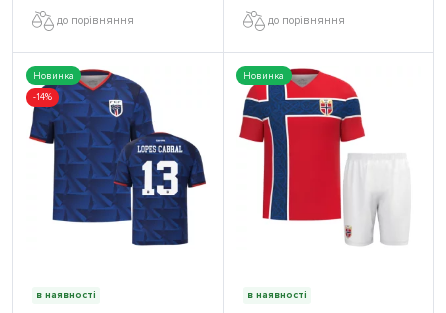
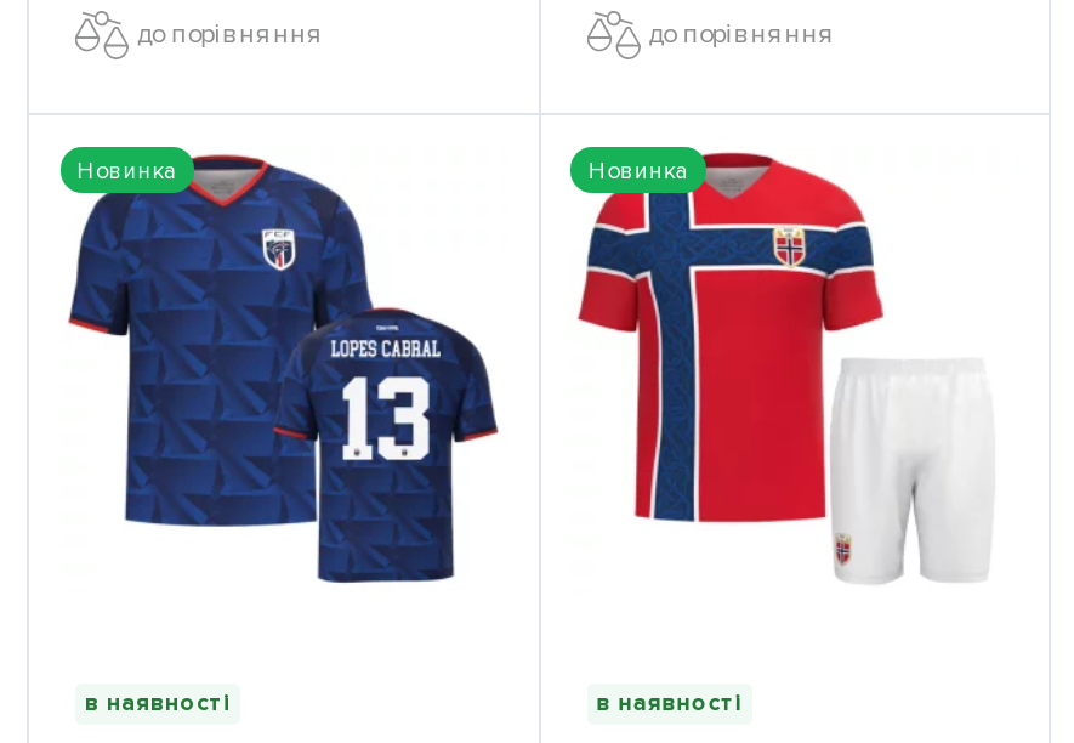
- -14%
